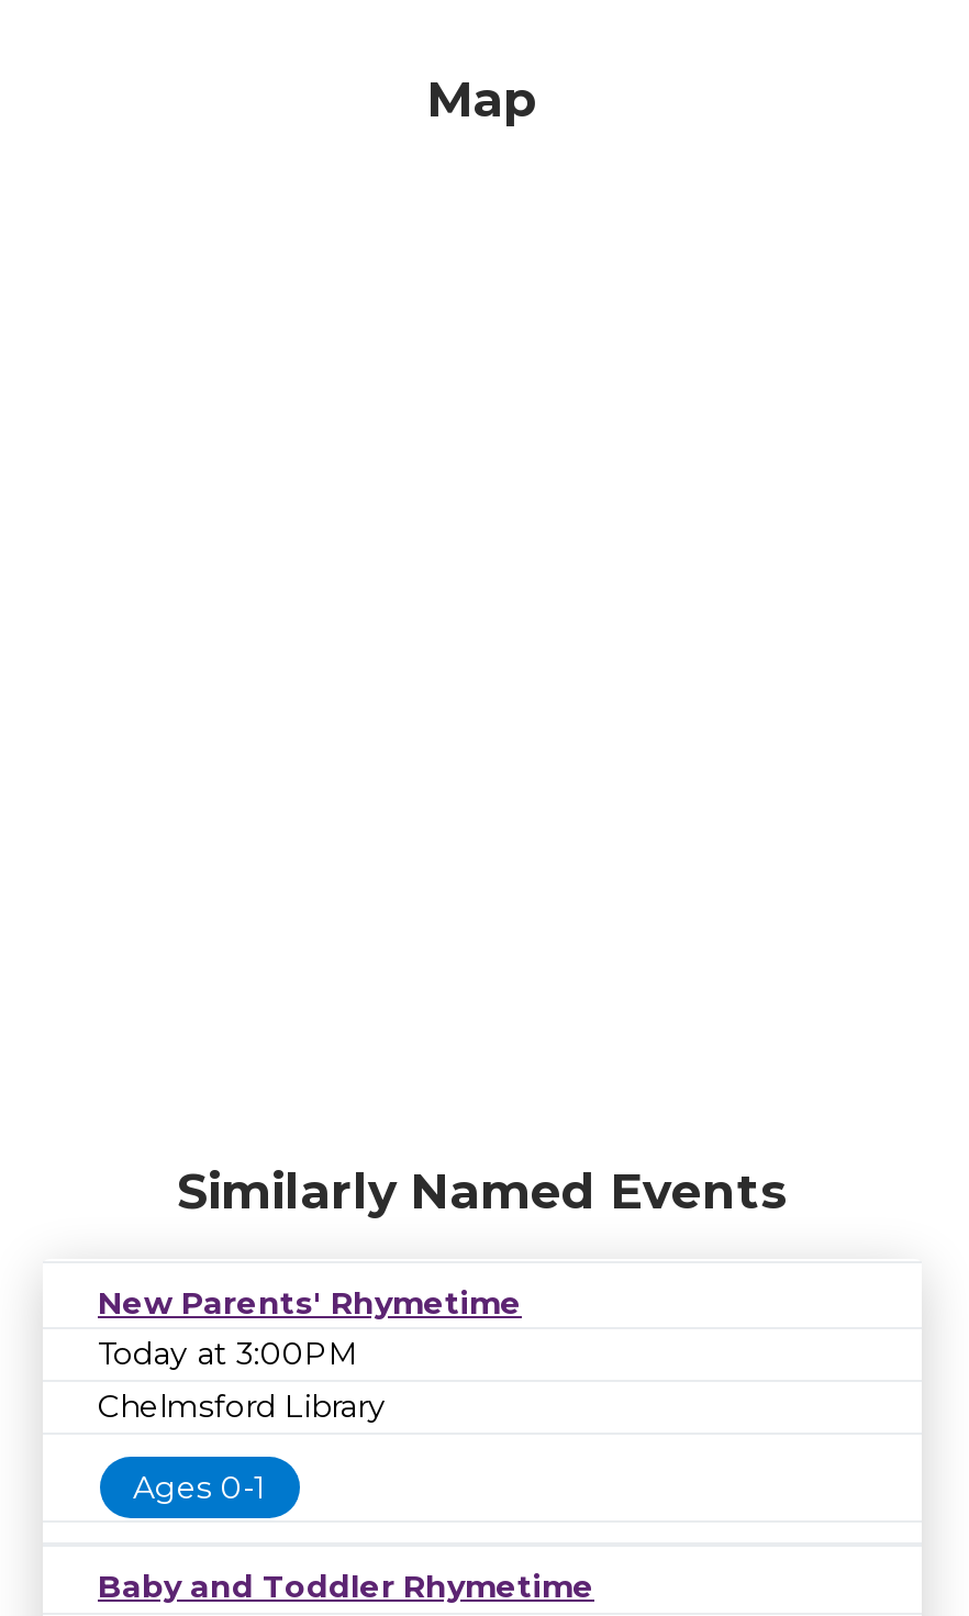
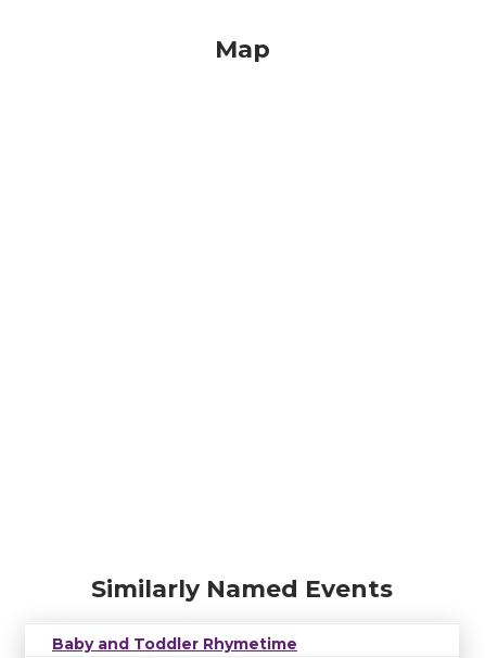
- New Parents' Rhymetime
- Today at 3:00PM
- Chelmsford Library
- Ages 0-1
